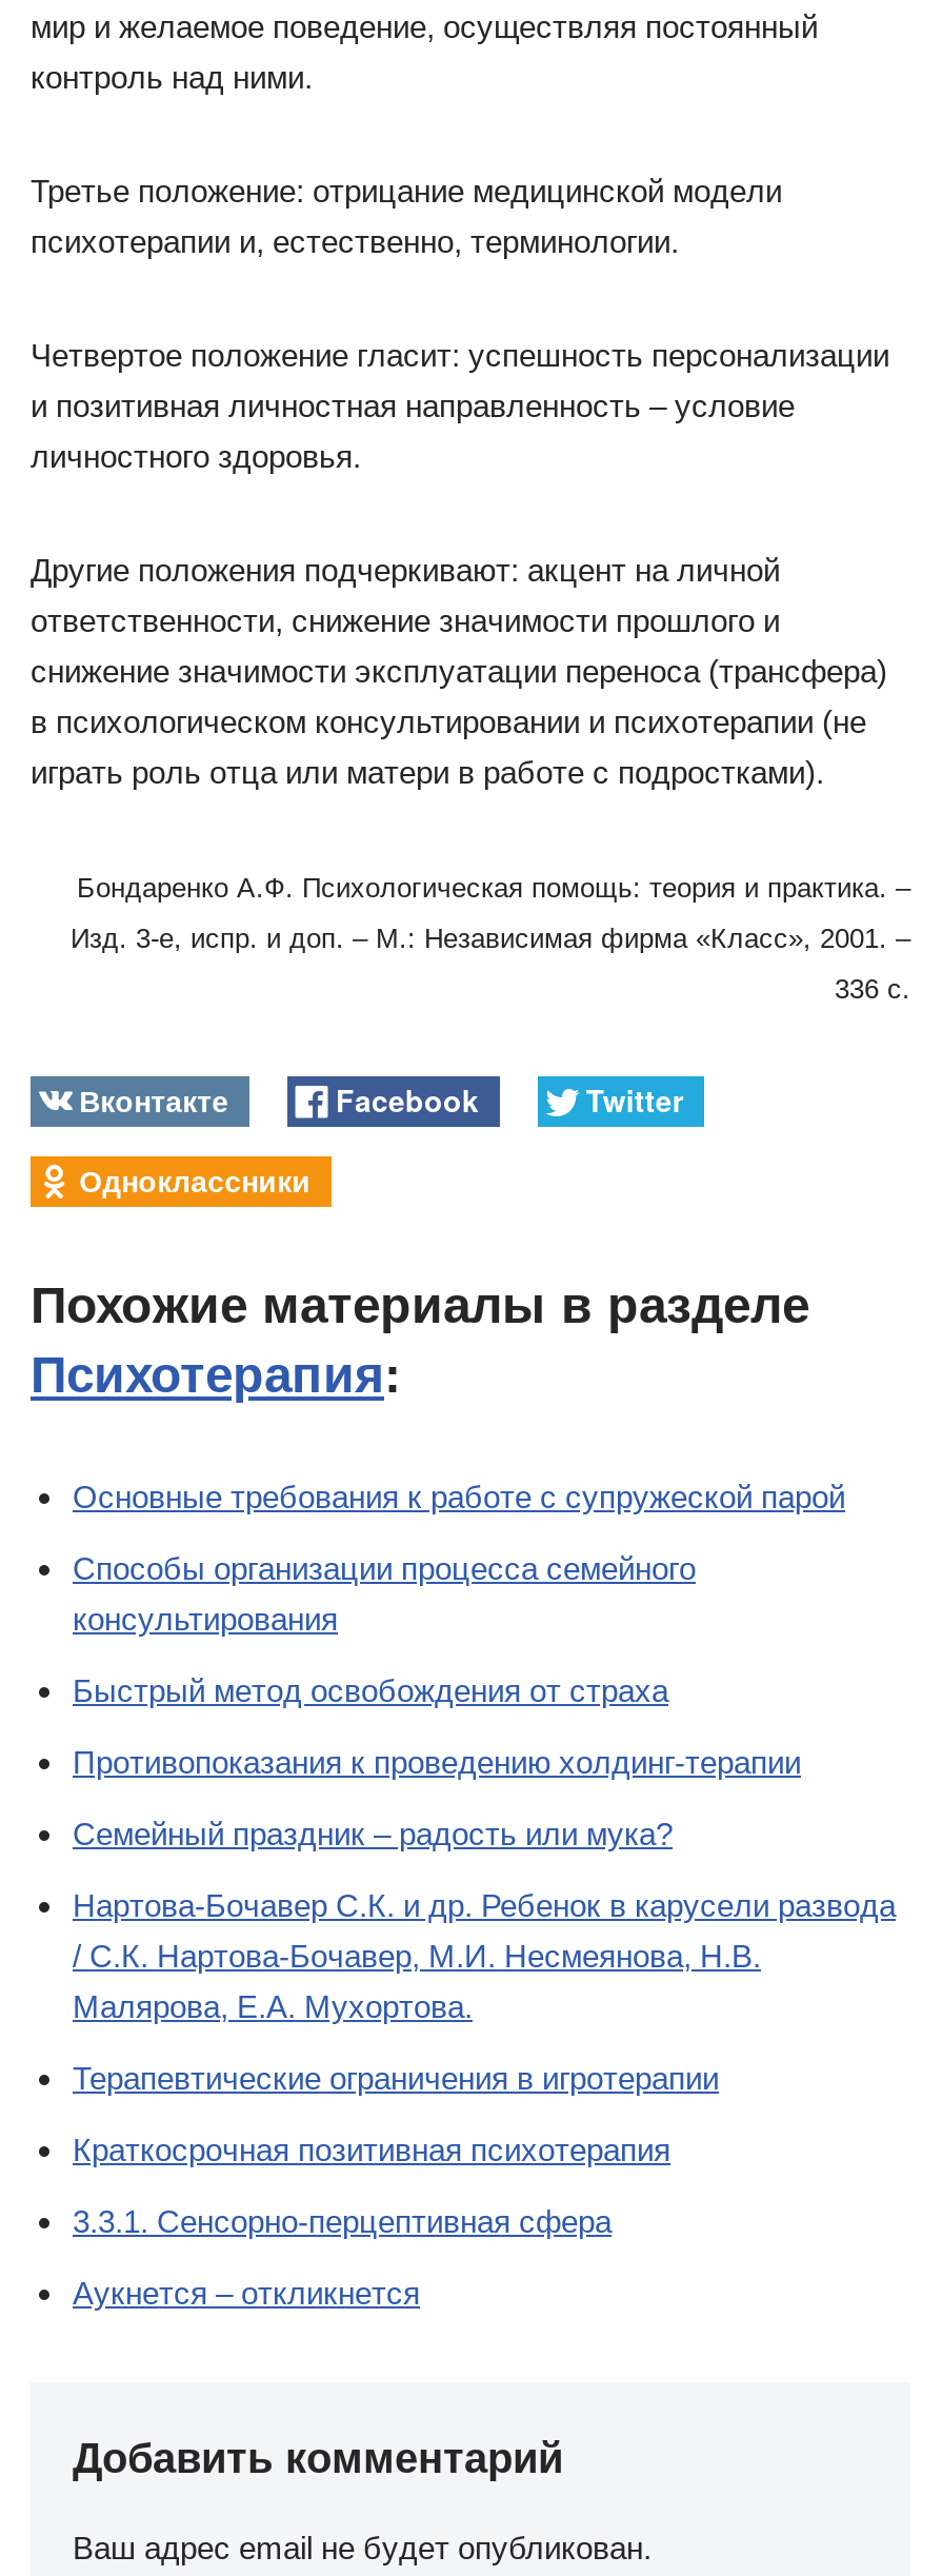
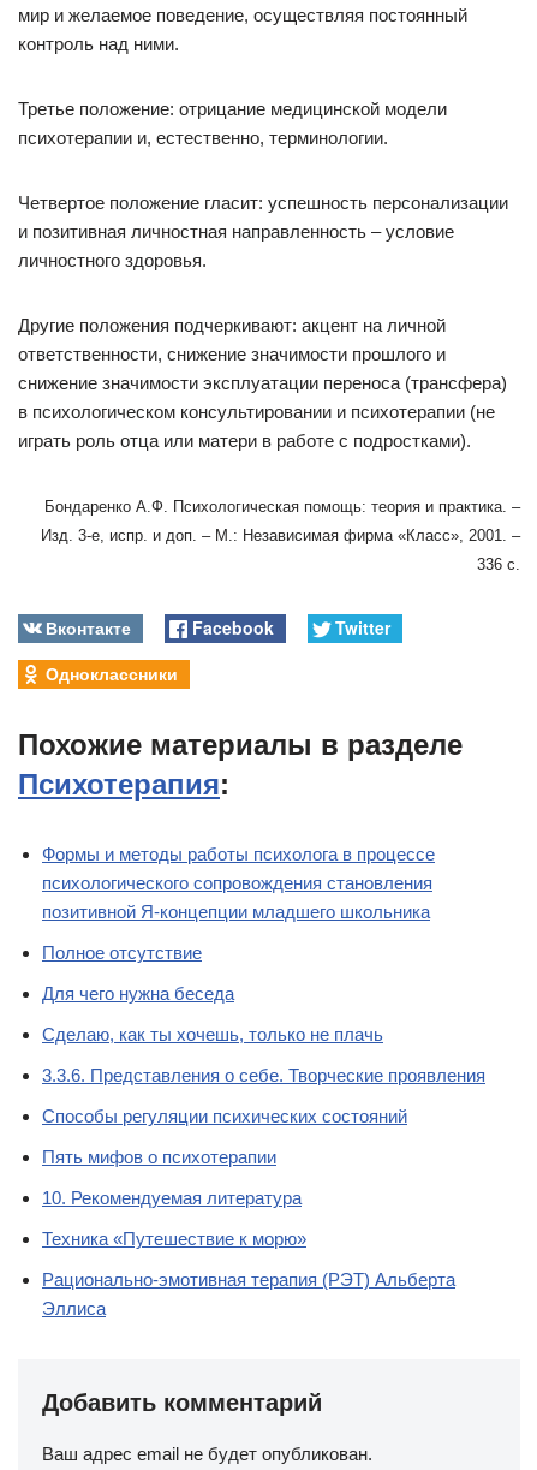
- Основные требования к работе с супружеской парой
+ Формы и методы работы психолога в процессе
+ психологического сопровождения становления
+ позитивной Я-концепции младшего школьника

- Способы организации процесса семейного
- консультирования
+ Полное отсутствие

- Быстрый метод освобождения от страха
+ Для чего нужна беседа

- Противопоказания к проведению холдинг-терапии
+ Сделаю, как ты хочешь, только не плачь

- Семейный праздник – радость или мука?
+ 3.3.6. Представления о себе. Творческие проявления

- Нартова-Бочавер С.К. и др. Ребенок в карусели развода
- / С.К. Нартова-Бочавер, М.И. Несмеянова, Н.В.
- Малярова, Е.А. Мухортова.
+ Способы регуляции психических состояний

- Терапевтические ограничения в игротерапии
+ Пять мифов о психотерапии

- Краткосрочная позитивная психотерапия
+ 10. Рекомендуемая литература

- 3.3.1. Сенсорно-перцептивная сфера
+ Техника «Путешествие к морю»

- Аукнется – откликнется
+ Рационально-эмотивная терапия (РЭТ) Альберта
+ Эллиса
